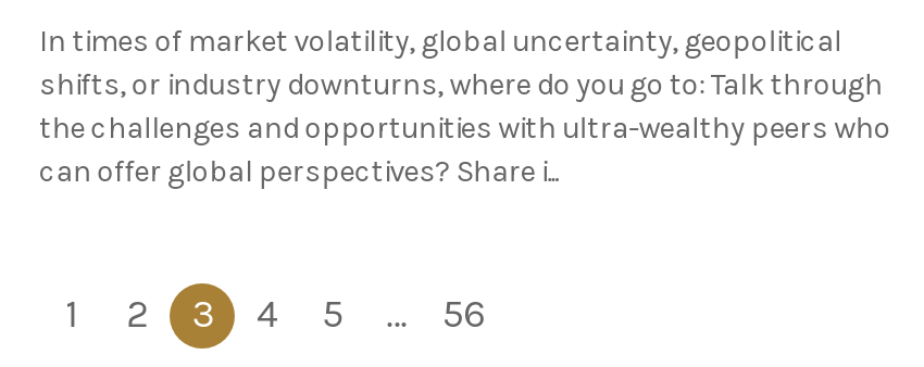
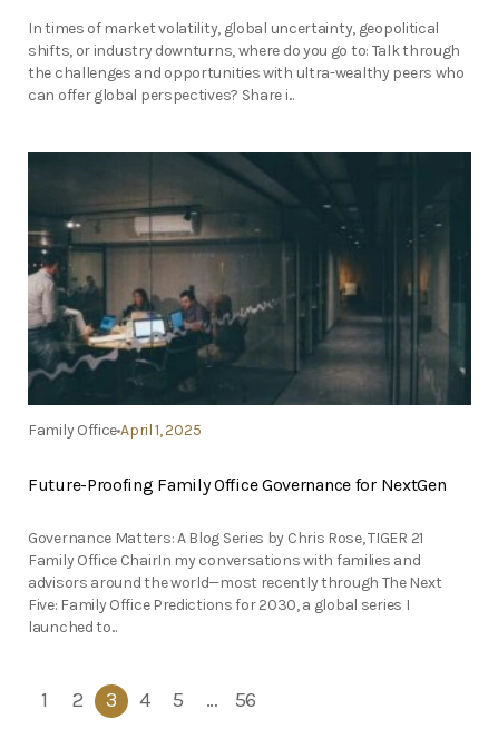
+ [image]
+ Family Office April 1, 2025
+ Future-Proofing Family Office Governance for NextGen
+ Governance Matters: A Blog Series by Chris Rose, TIGER 21
+ Family Office ChairIn my conversations with families and
+ advisors around the world—most recently through The Next
+ Five: Family Office Predictions for 2030, a global series I
+ launched to...
